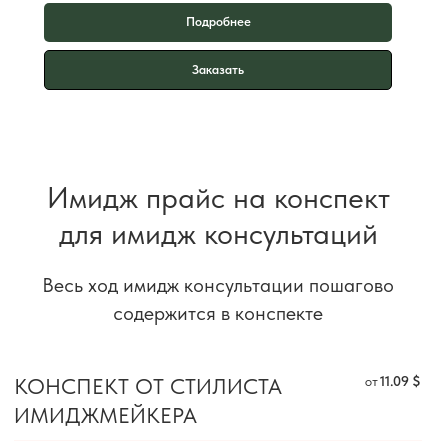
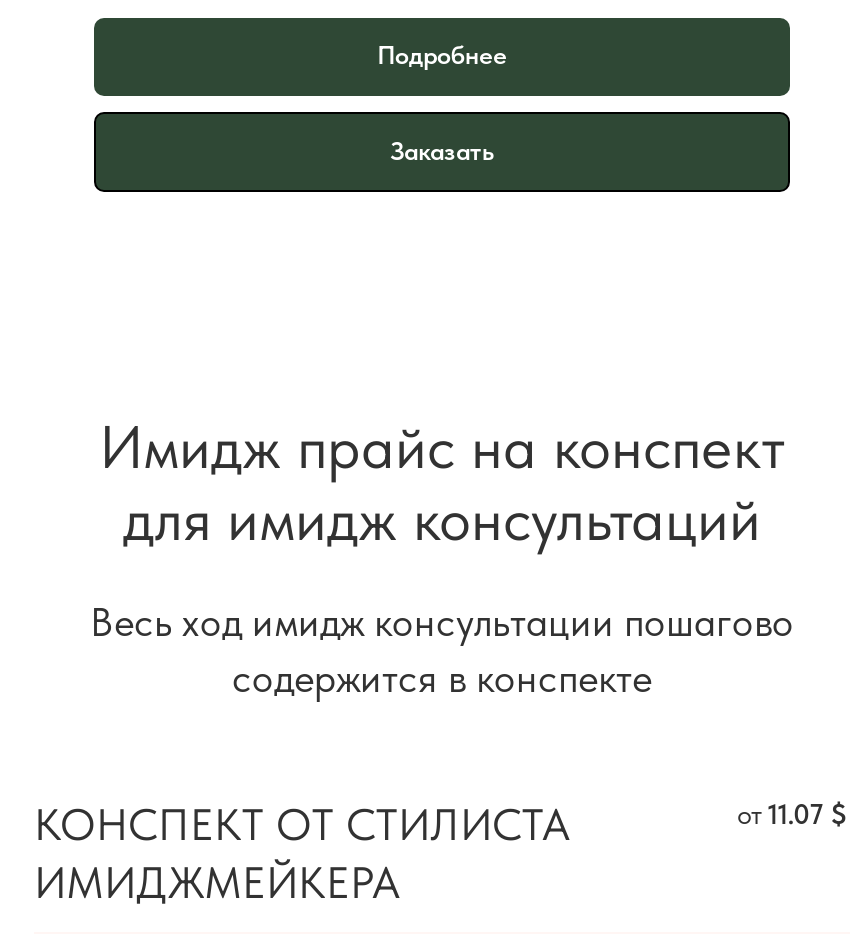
- от 11.09 $
+ от 11.07 $
